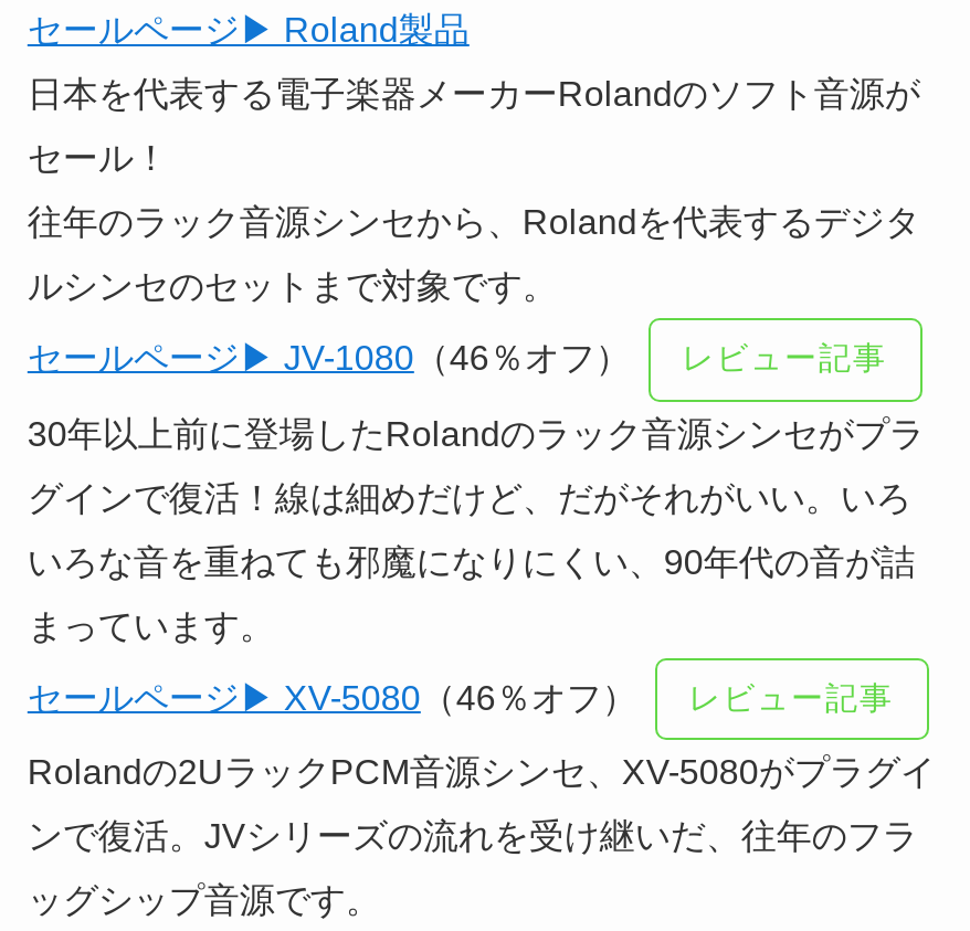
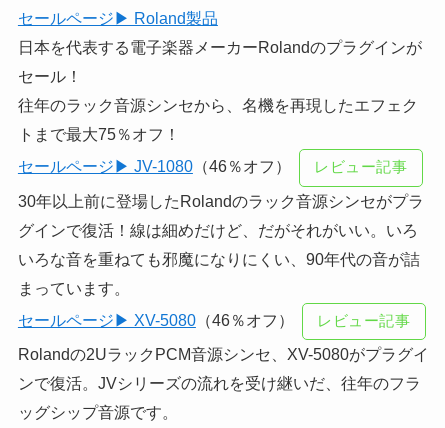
- 日本を代表する電子楽器メーカーRolandのソフト音源が
+ 日本を代表する電子楽器メーカーRolandのプラグインが

- 往年のラック音源シンセから、Rolandを代表するデジタ
+ 往年のラック音源シンセから、名機を再現したエフェク

- ルシンセのセットまで対象です。
+ トまで最大75％オフ！
